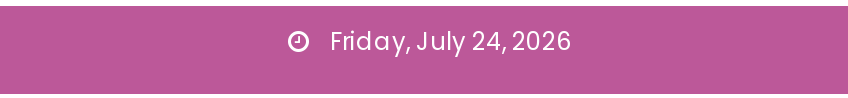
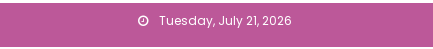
- Friday, July 24, 2026
+ Tuesday, July 21, 2026
